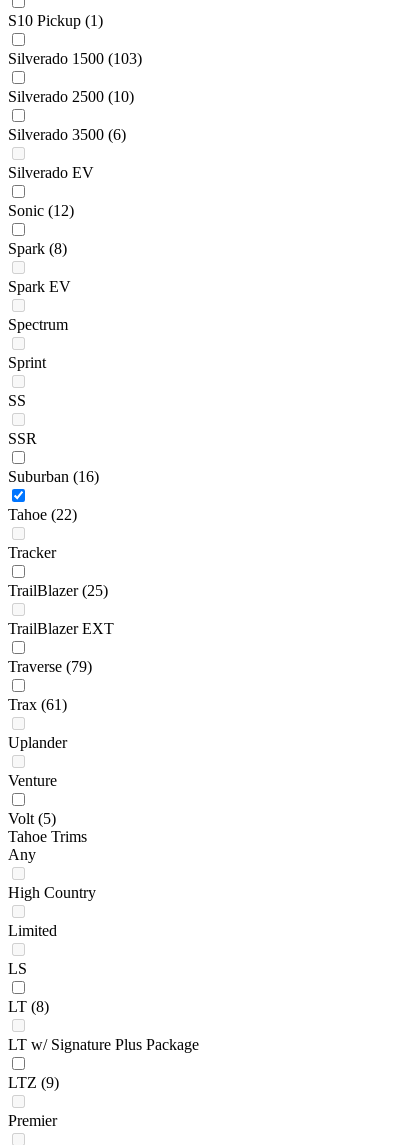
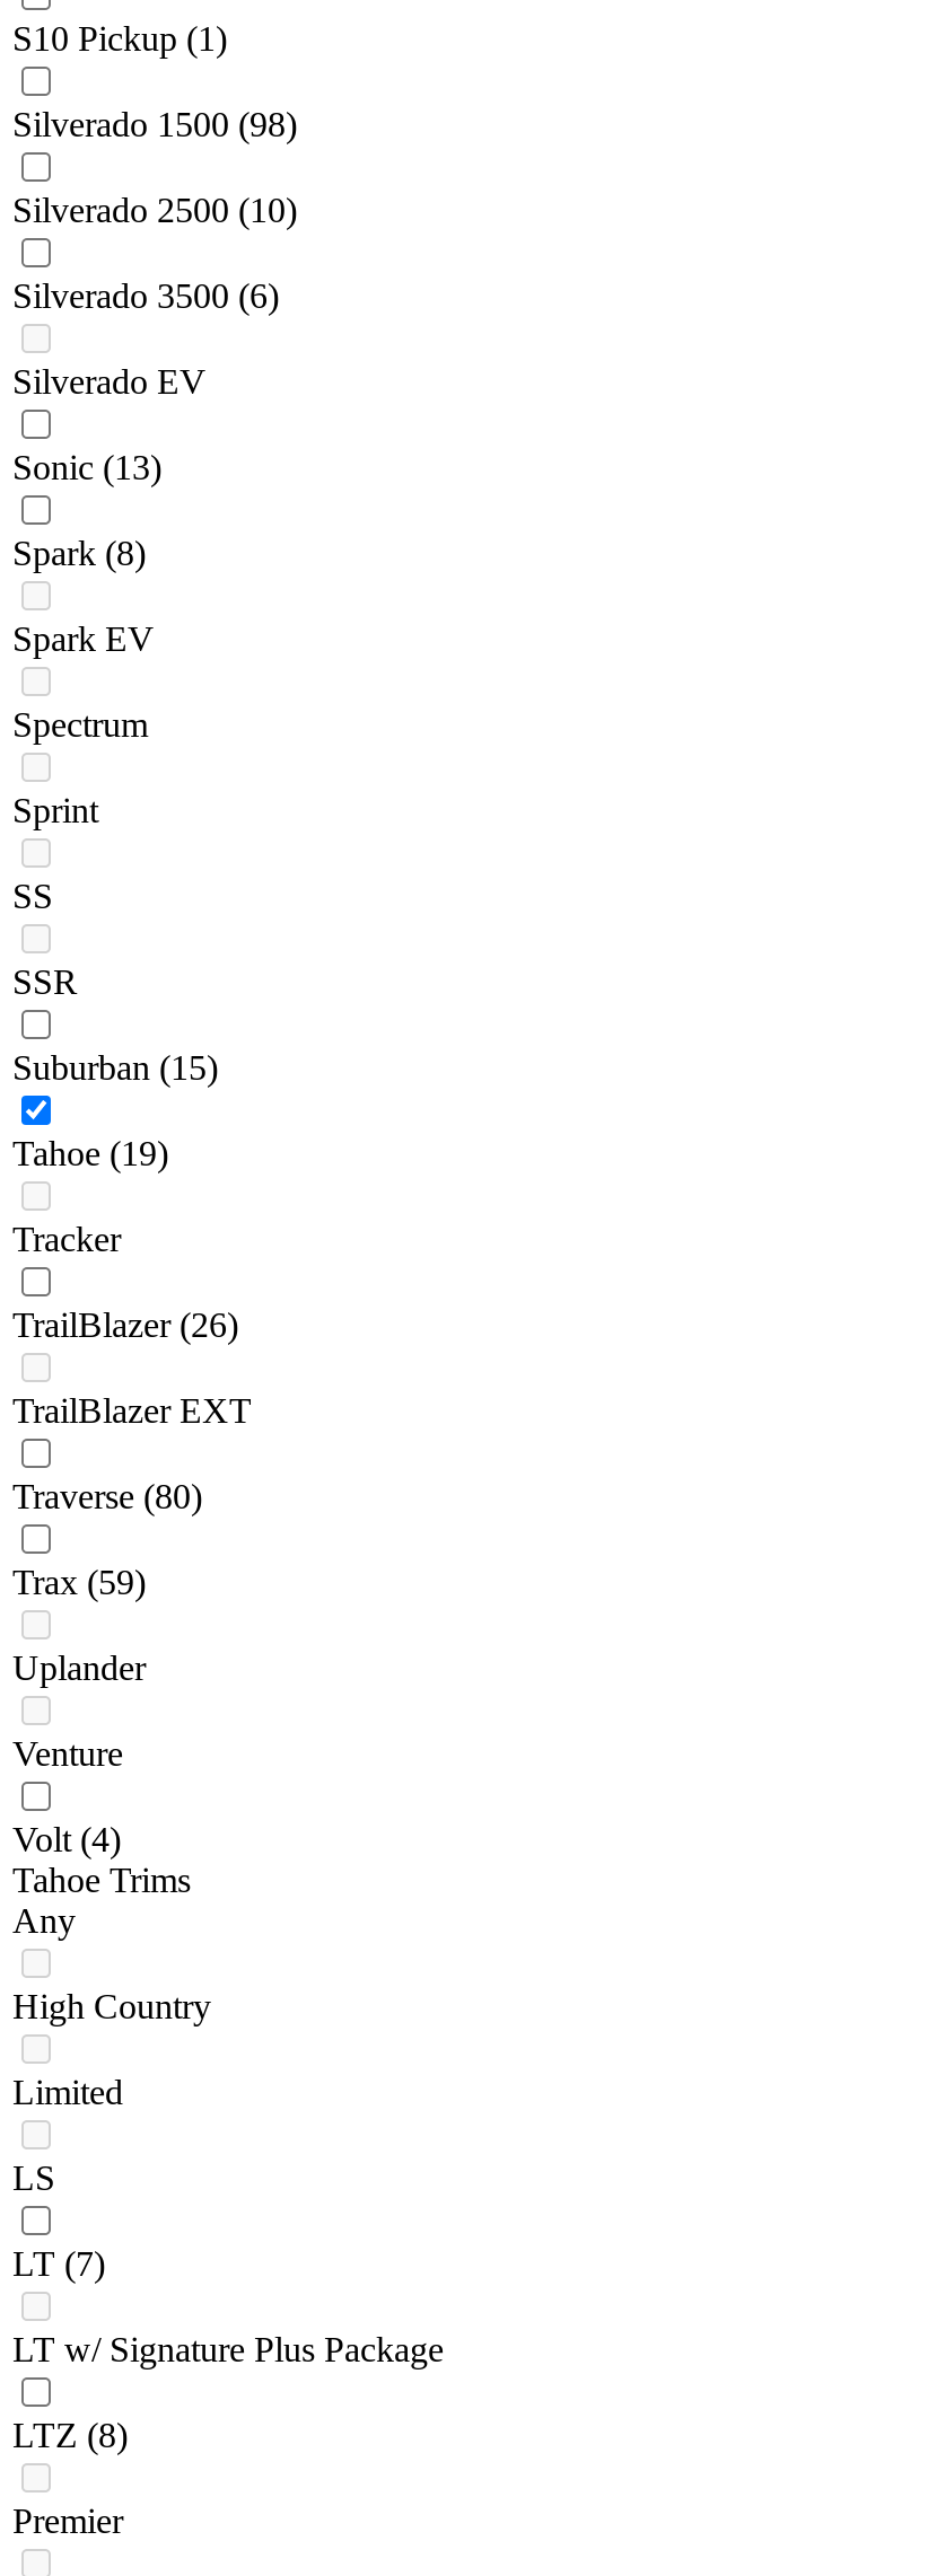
- Silverado 1500 (103)
+ Silverado 1500 (98)

- Sonic (12)
+ Sonic (13)

- Suburban (16)
+ Suburban (15)

- Tahoe (22)
+ Tahoe (19)

- TrailBlazer (25)
+ TrailBlazer (26)

- Traverse (79)
+ Traverse (80)

- Trax (61)
+ Trax (59)

- Volt (5)
+ Volt (4)

- LT (8)
+ LT (7)

- LTZ (9)
+ LTZ (8)
